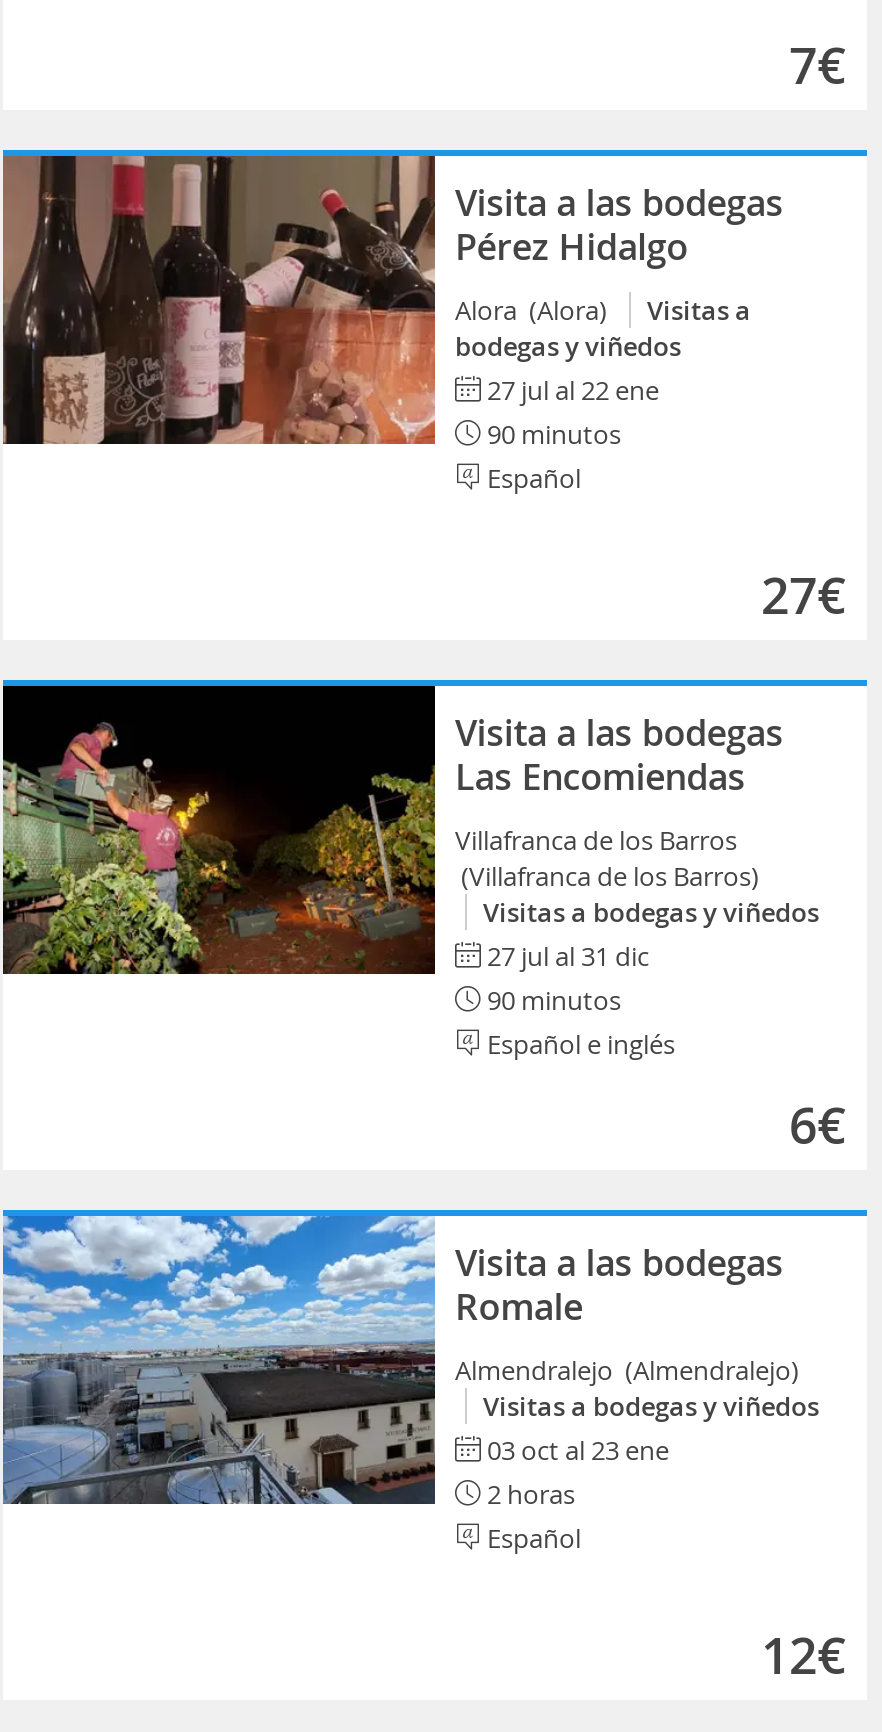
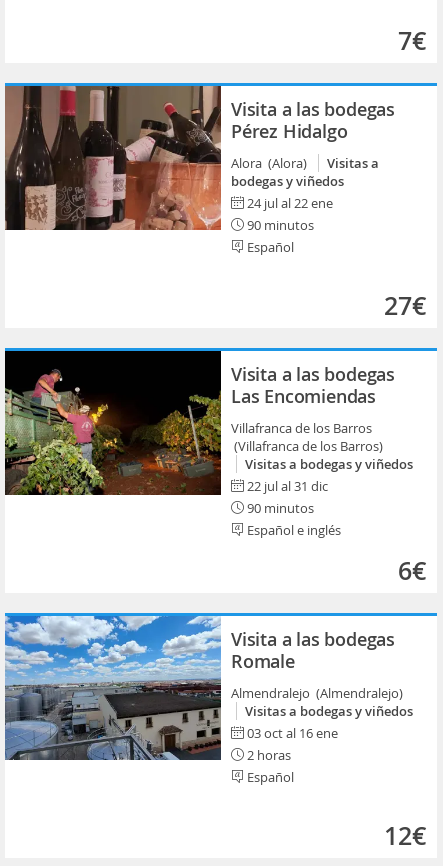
- 27 jul al 22 ene
+ 24 jul al 22 ene

- 27 jul al 31 dic
+ 22 jul al 31 dic

- 03 oct al 23 ene
+ 03 oct al 16 ene
